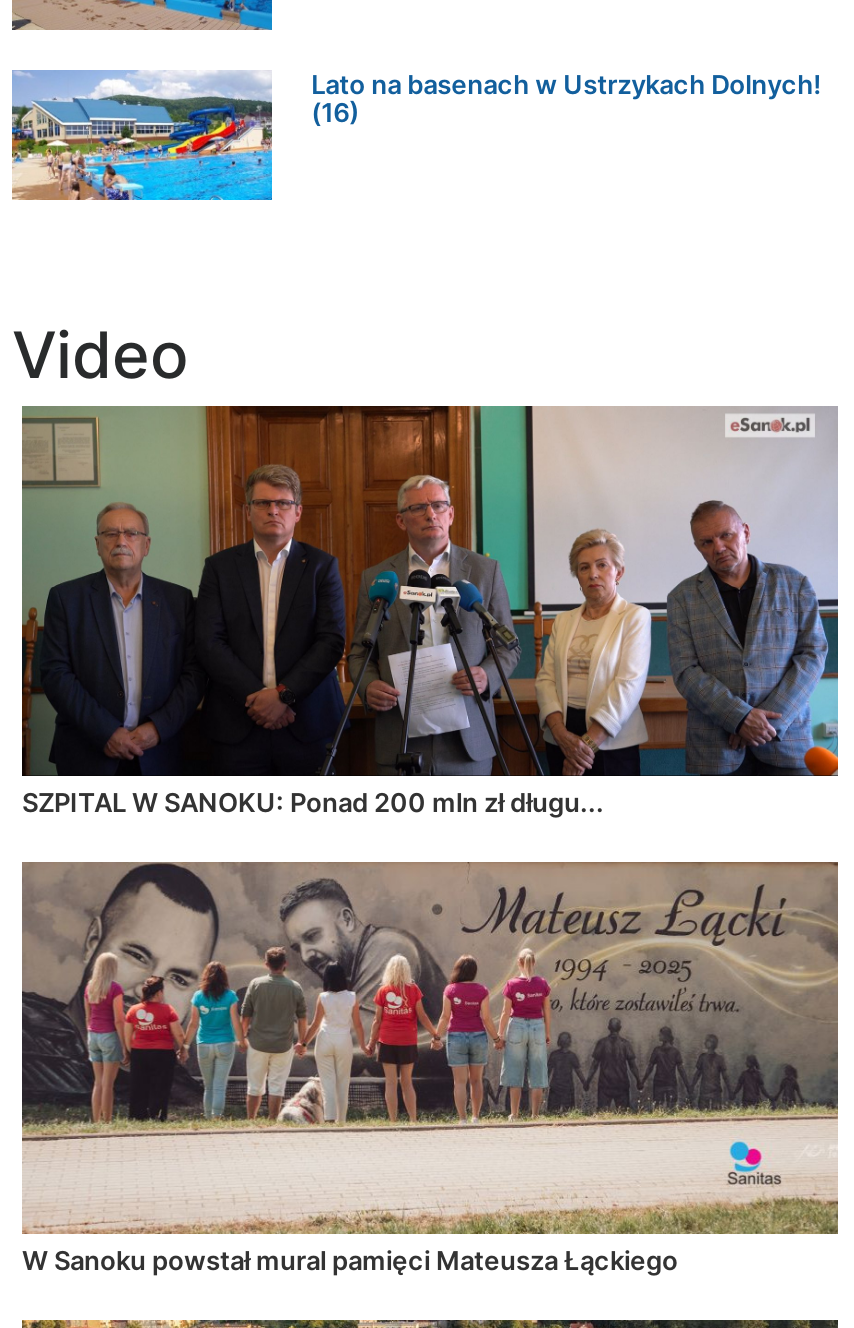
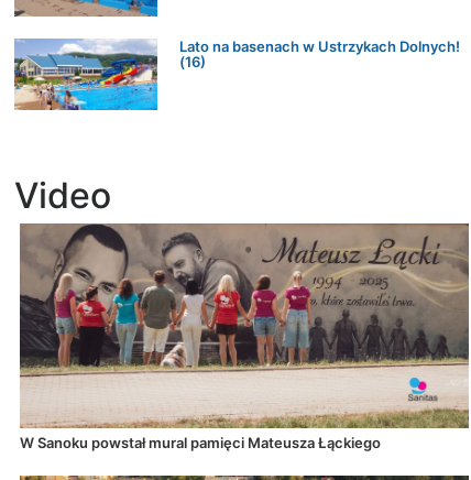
- [image]
- SZPITAL W SANOKU: Ponad 200 mln zł długu...
